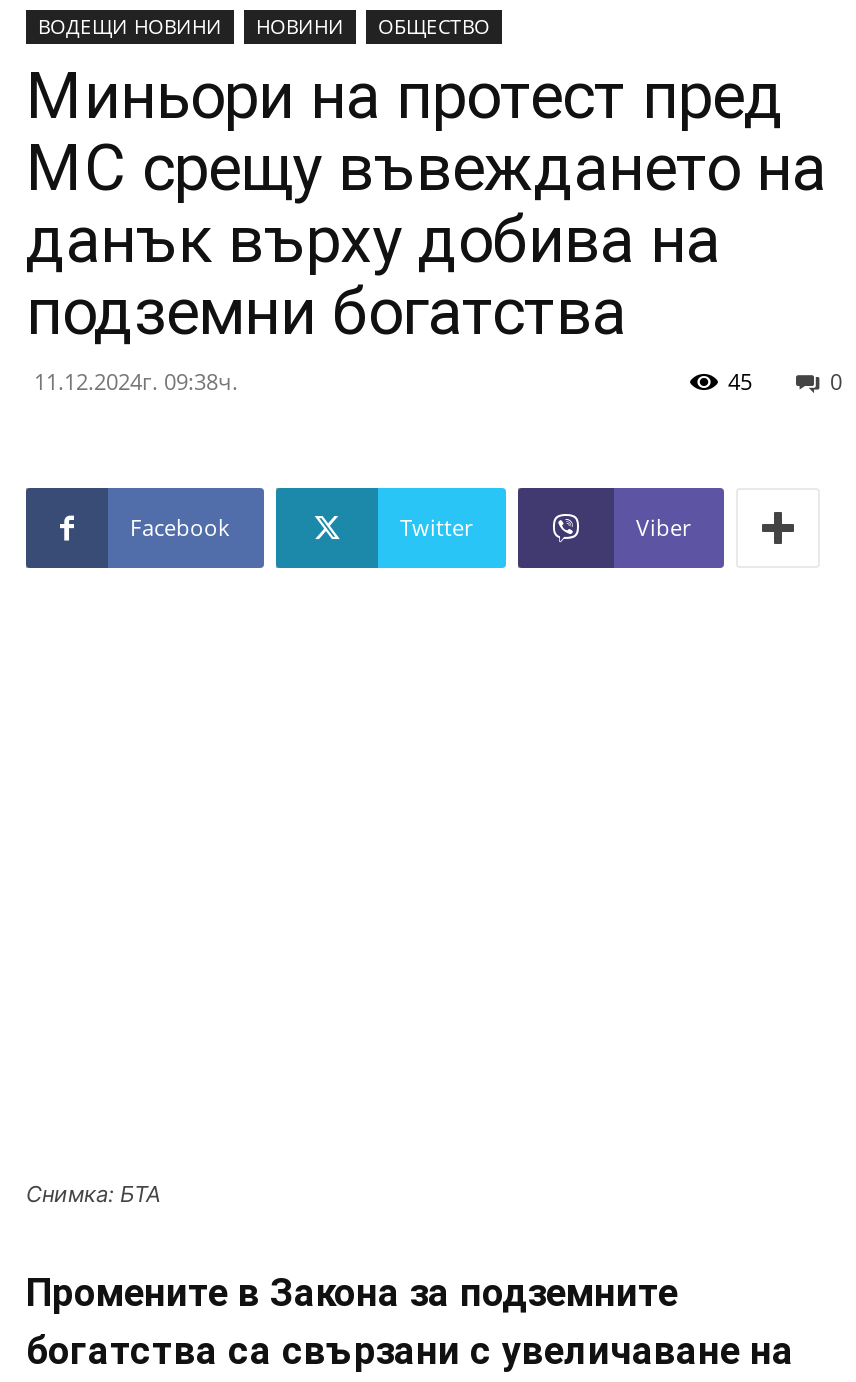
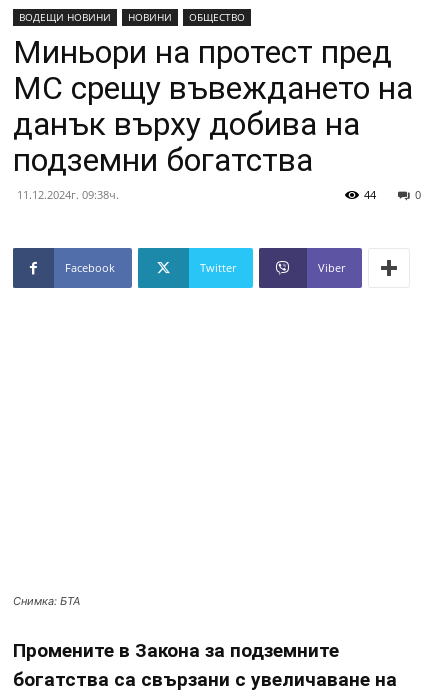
- 45
+ 44
